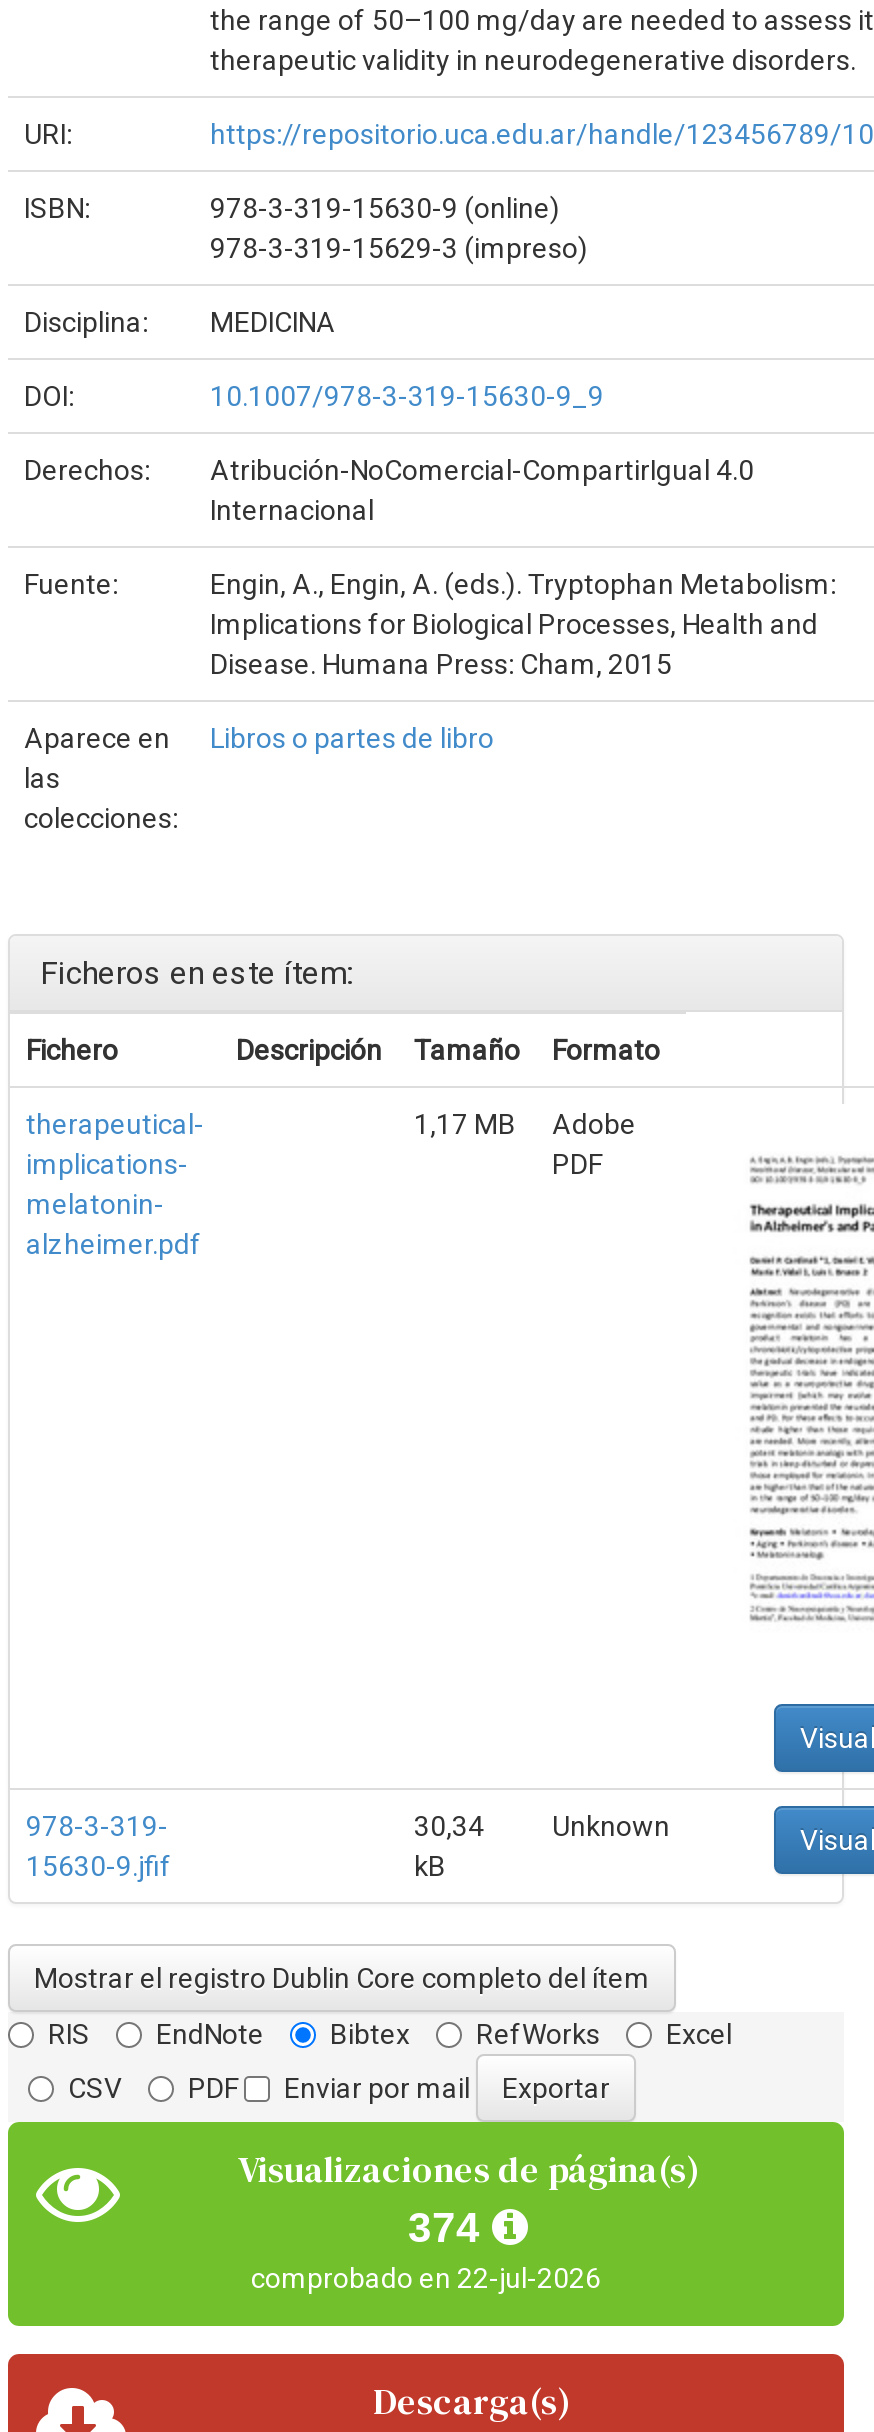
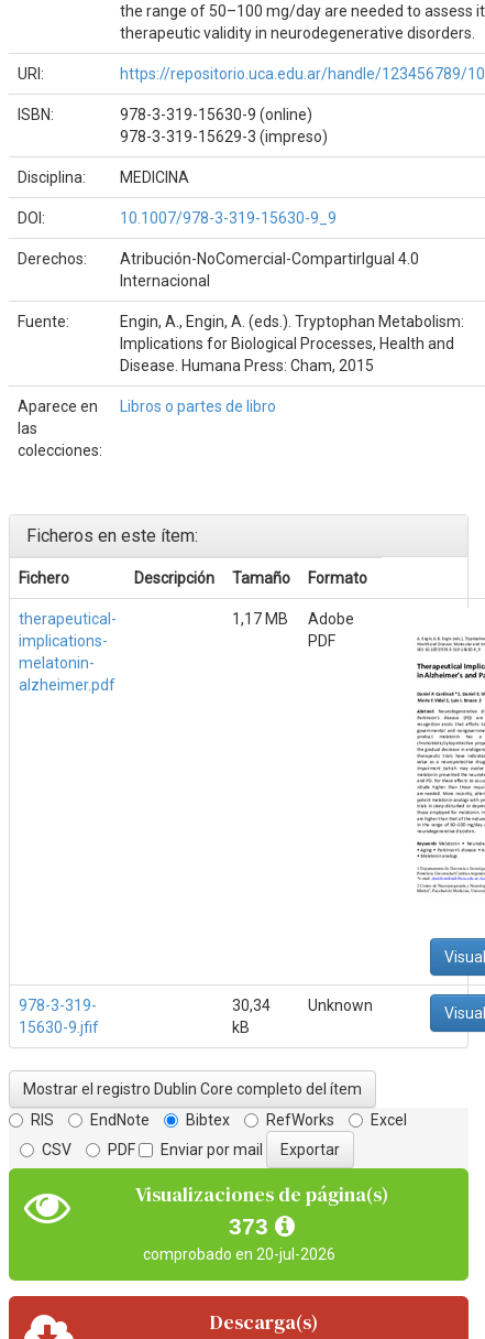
- 374
+ 373

- comprobado en 22-jul-2026
+ comprobado en 20-jul-2026
